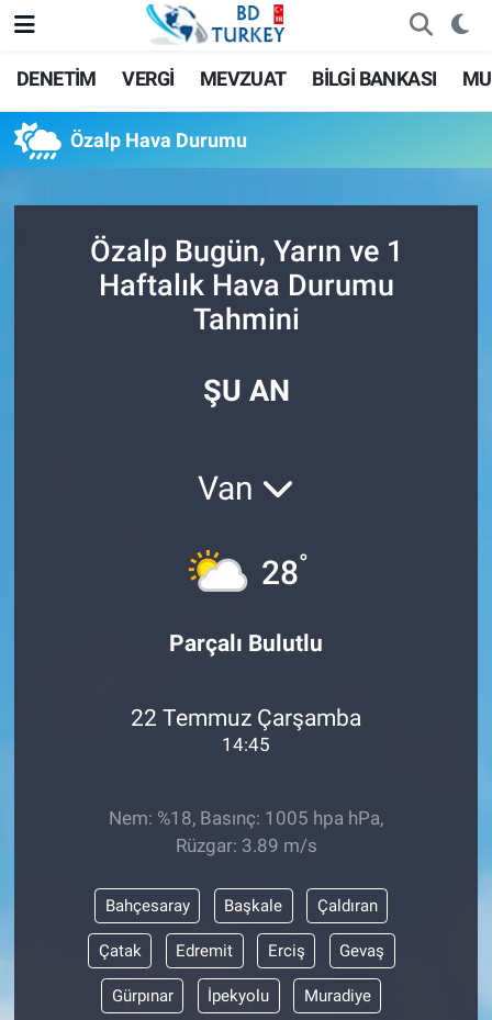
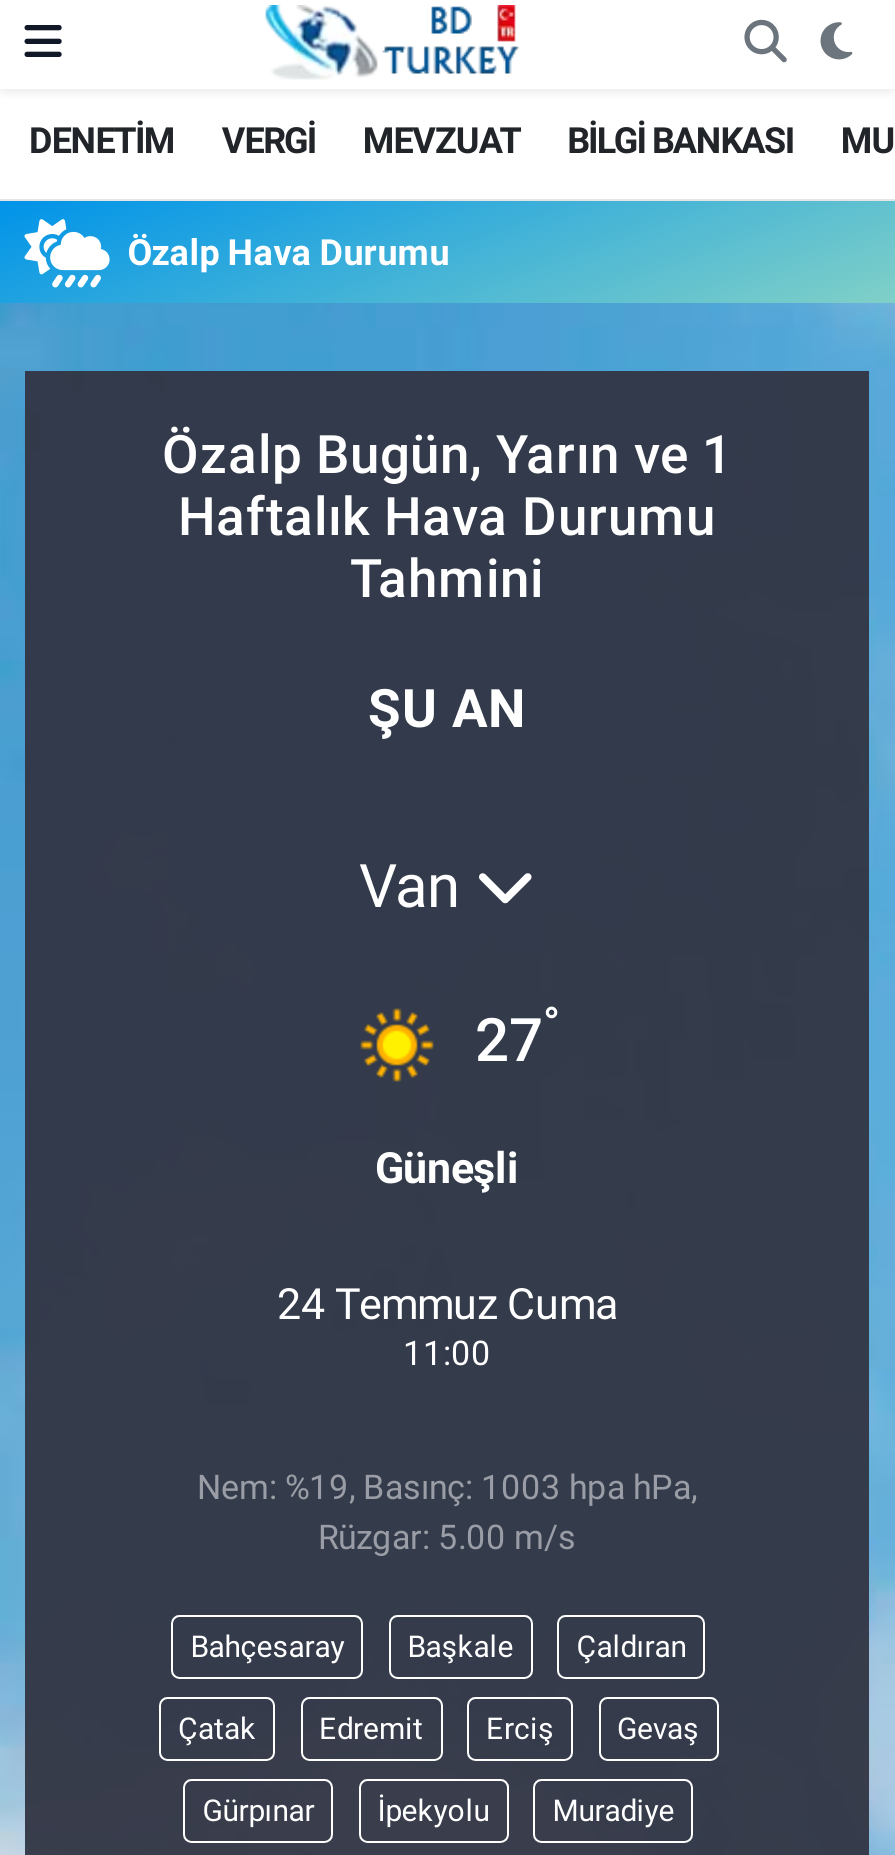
- [image]
- 28°
+ [image]
+ 27°

- Parçalı Bulutlu
+ Güneşli

- 22 Temmuz Çarşamba
- 14:45
+ 24 Temmuz Cuma
+ 11:00

- Nem: %18, Basınç: 1005 hpa hPa,
- Rüzgar: 3.89 m/s
+ Nem: %19, Basınç: 1003 hpa hPa,
+ Rüzgar: 5.00 m/s
